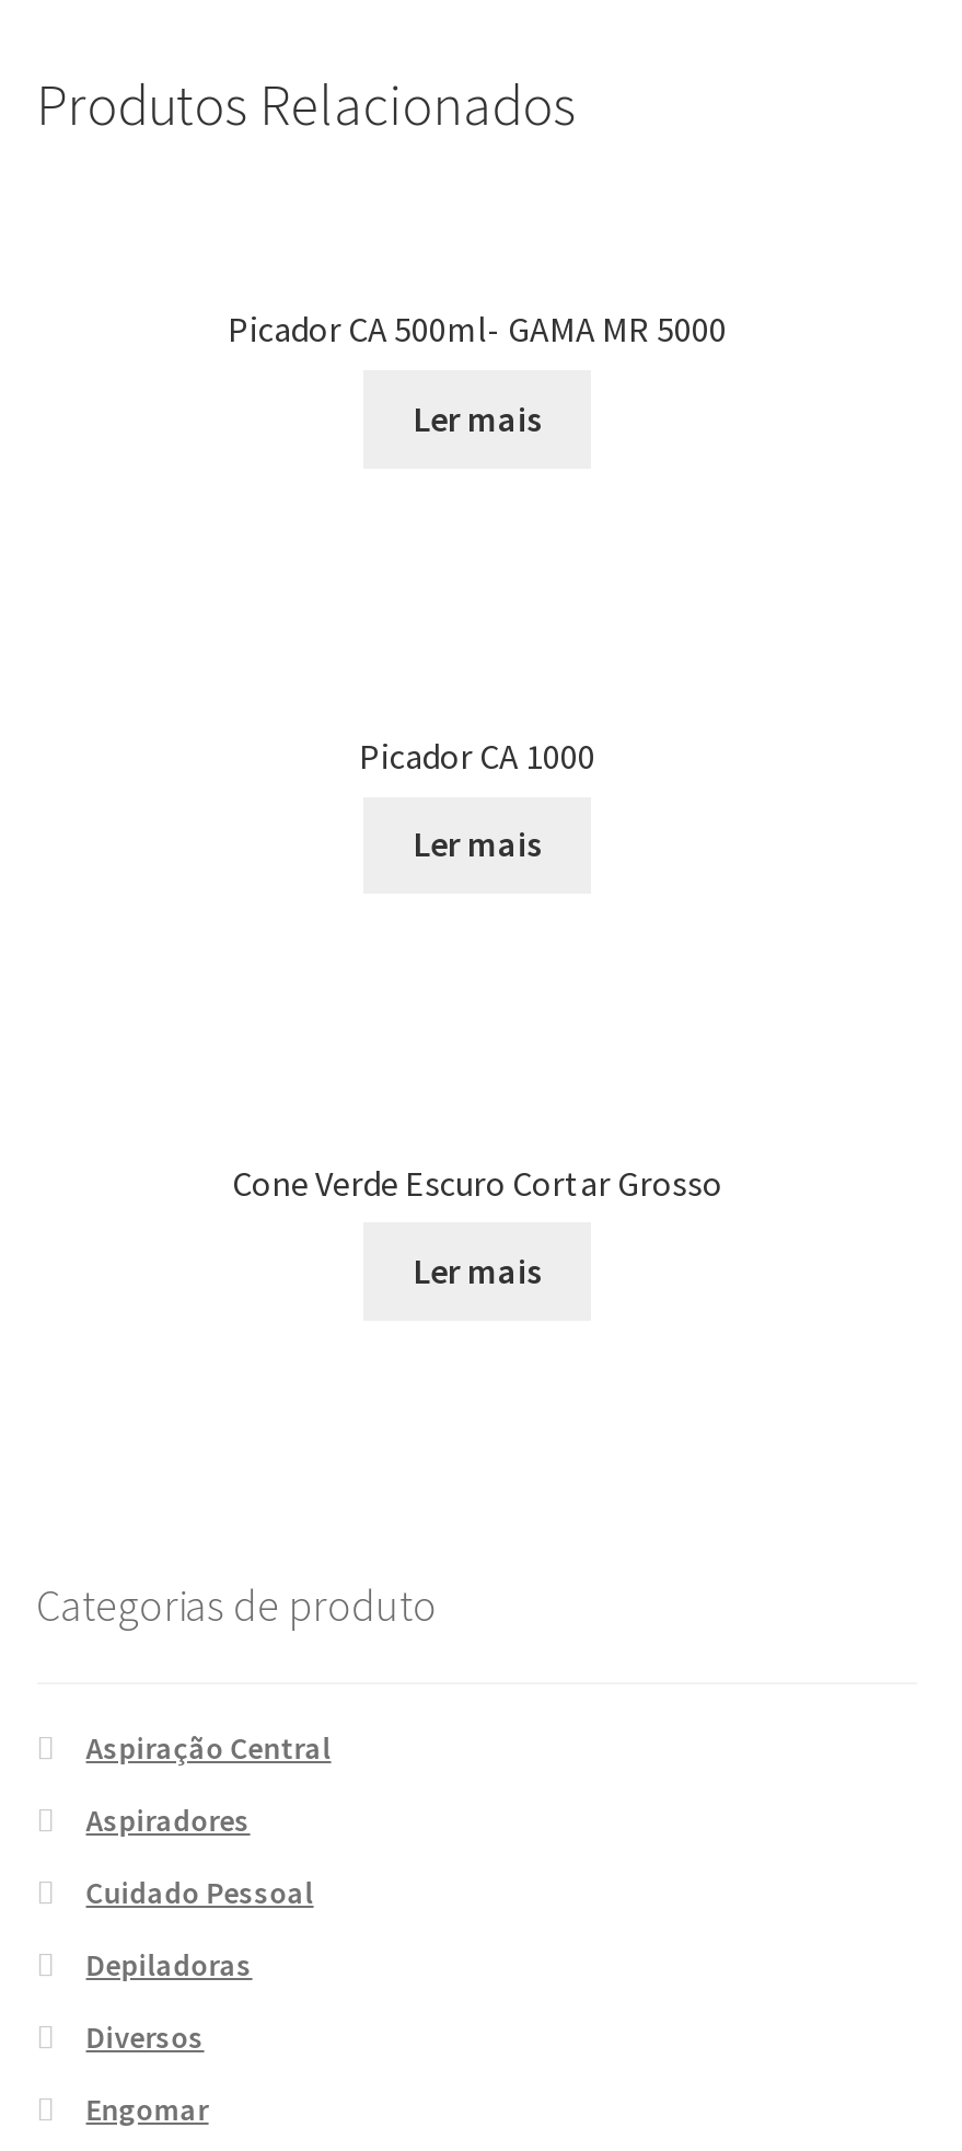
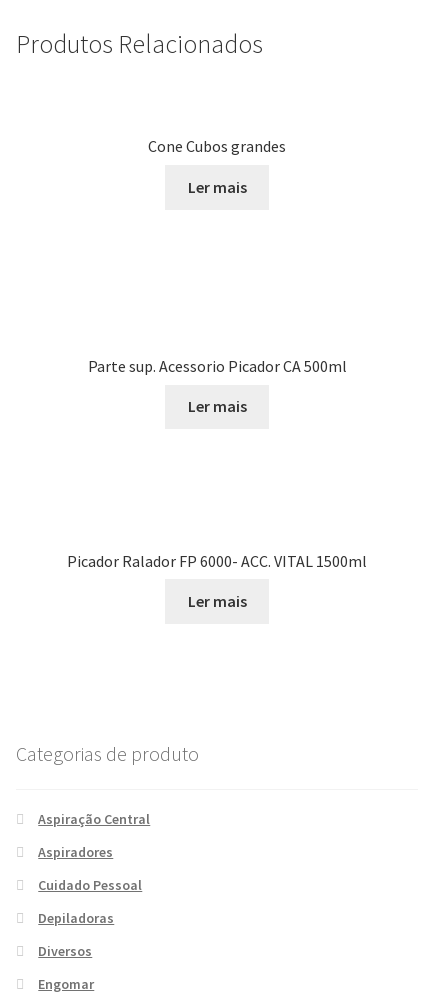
- Picador CA 500ml- GAMA MR 5000
+ Cone Cubos grandes

- Picador CA 1000
+ Parte sup. Acessorio Picador CA 500ml

- Cone Verde Escuro Cortar Grosso
+ Picador Ralador FP 6000- ACC. VITAL 1500ml
